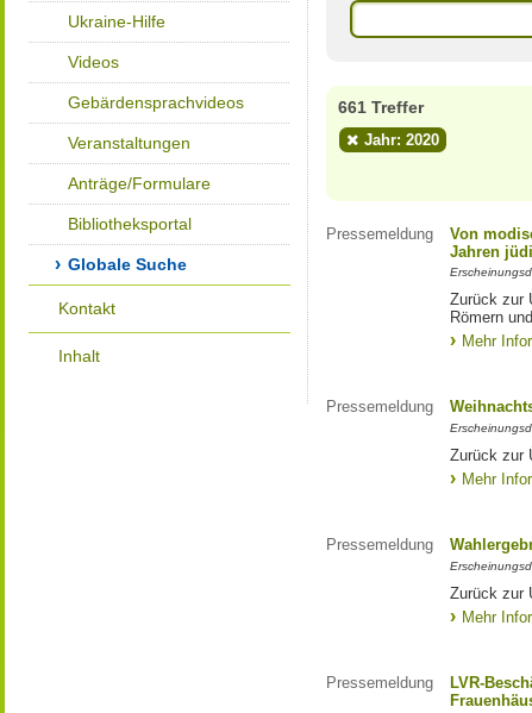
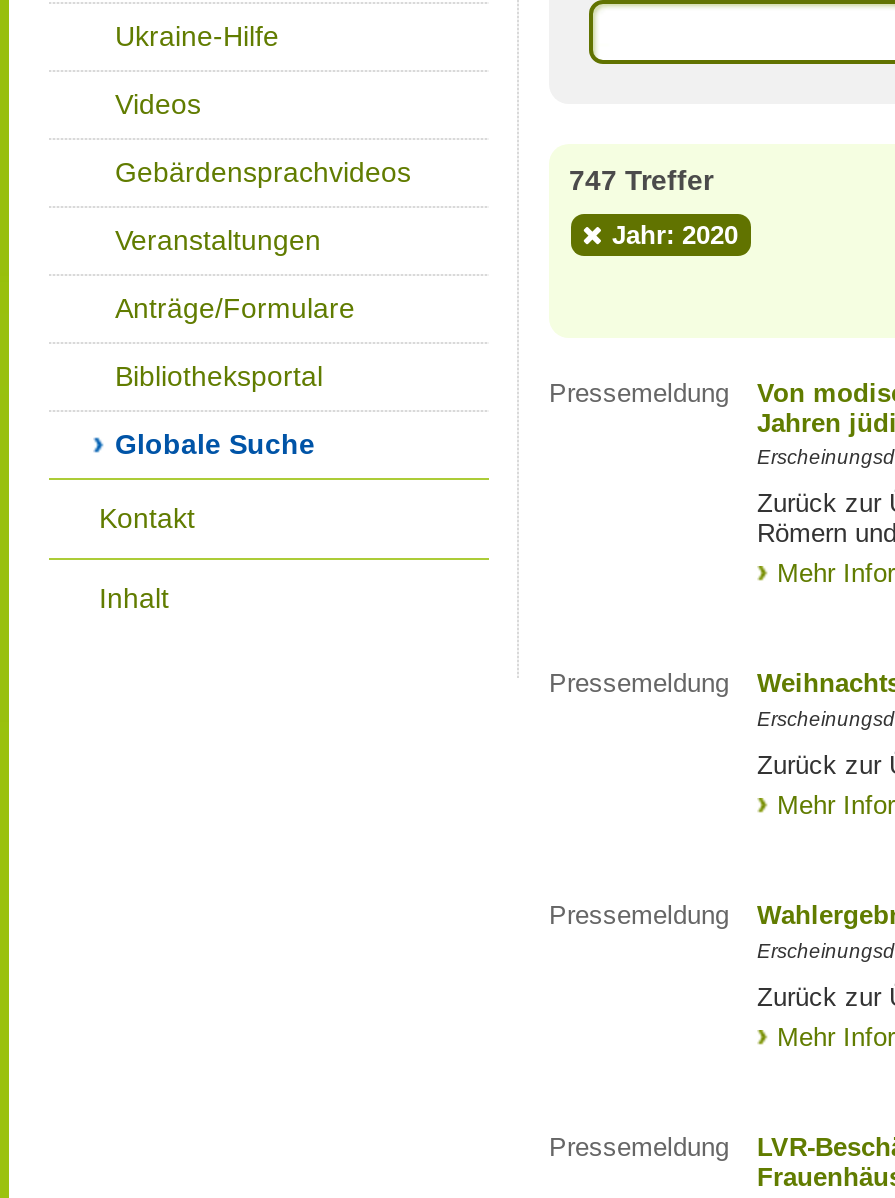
- 661 Treffer
+ 747 Treffer
